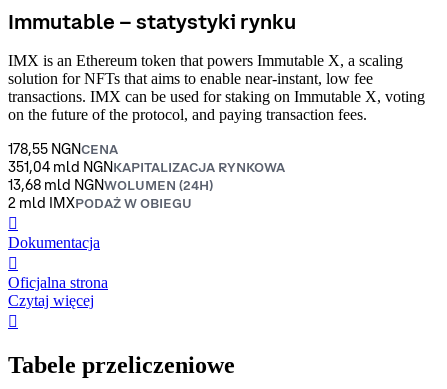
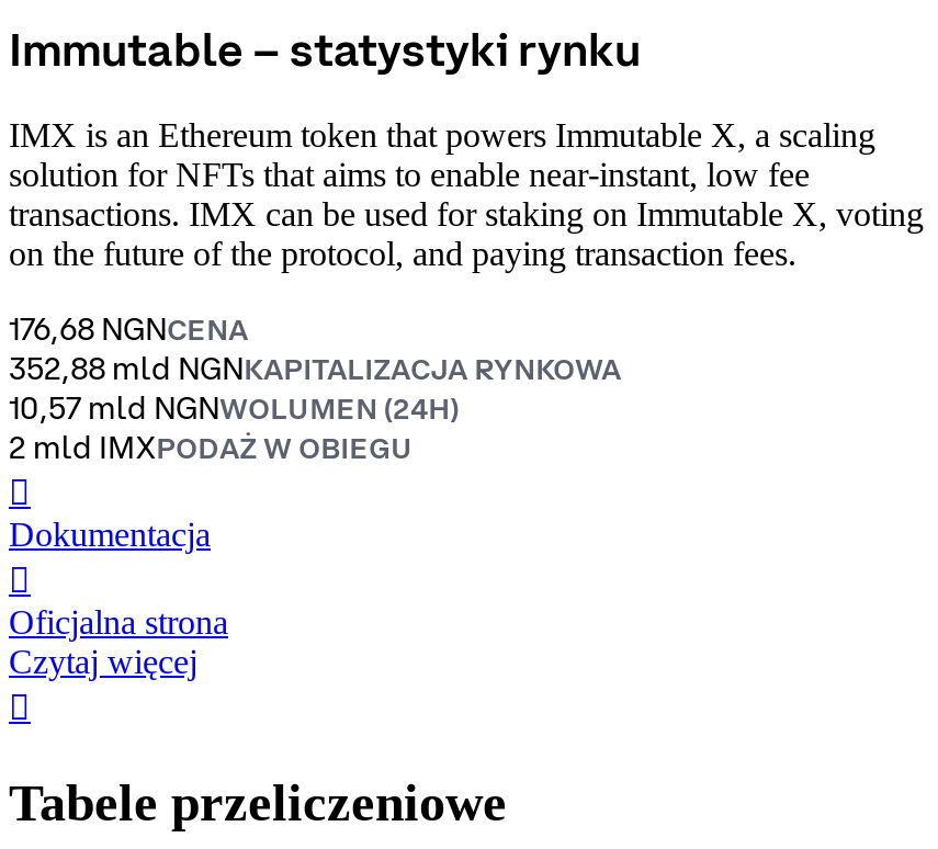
- 178,55 NGNCENA
+ 176,68 NGNCENA

- 351,04 mld NGNKAPITALIZACJA RYNKOWA
+ 352,88 mld NGNKAPITALIZACJA RYNKOWA

- 13,68 mld NGNWOLUMEN (24H)
+ 10,57 mld NGNWOLUMEN (24H)
